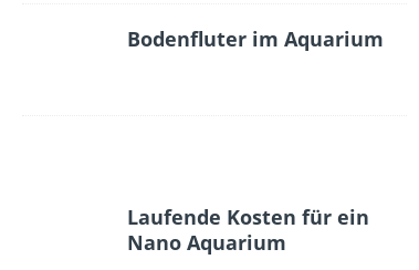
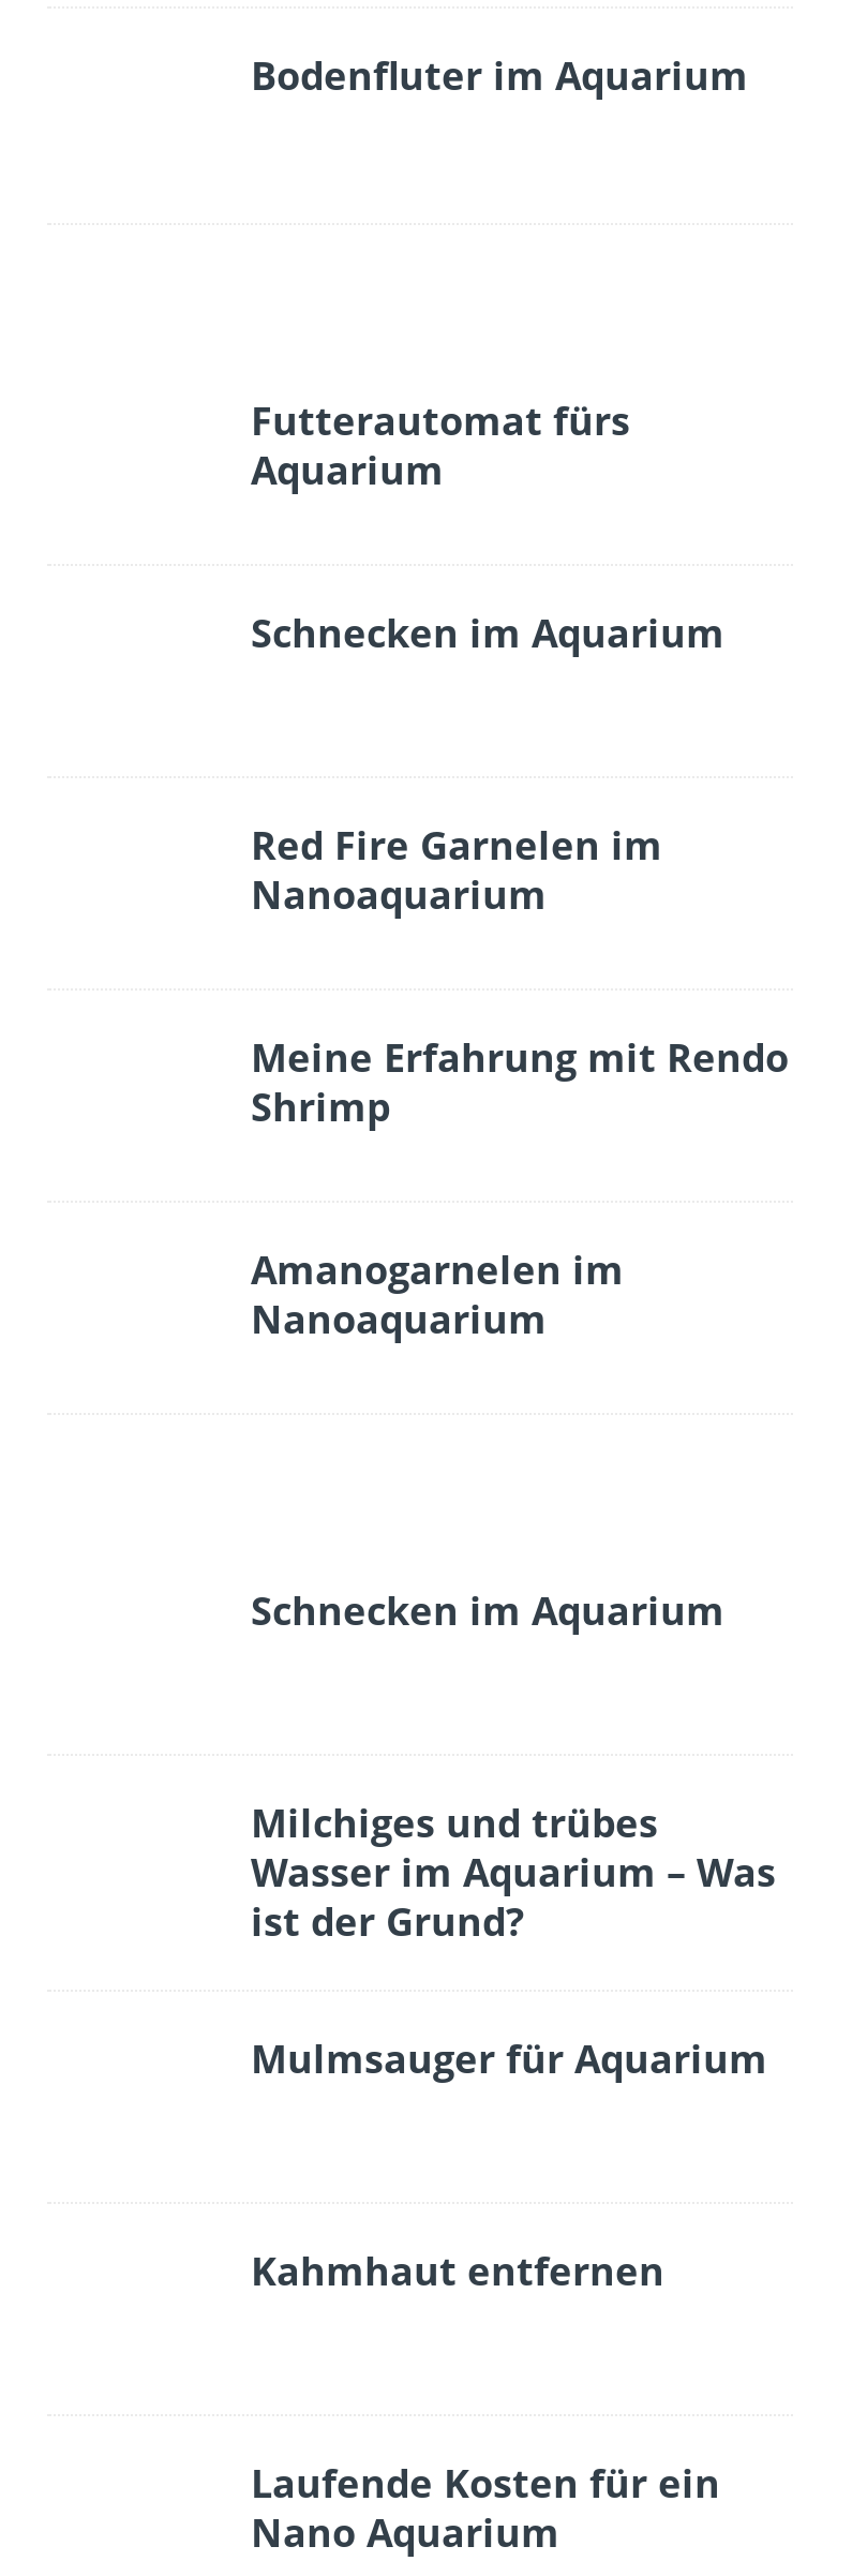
+ Futterautomat fürs
+ Aquarium
+ Schnecken im Aquarium

+ Red Fire Garnelen im
+ Nanoaquarium
+ Meine Erfahrung mit Rendo
+ Shrimp
+ Amanogarnelen im
+ Nanoaquarium

+ Schnecken im Aquarium

+ Milchiges und trübes
+ Wasser im Aquarium – Was
+ ist der Grund?
+ Mulmsauger für Aquarium

+ Kahmhaut entfernen
